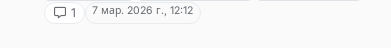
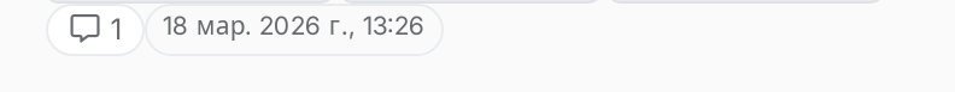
- 1 7 мар. 2026 г., 12:12
+ 1 18 мар. 2026 г., 13:26
